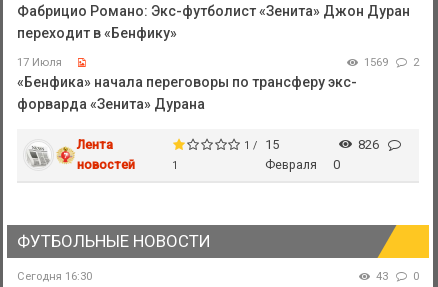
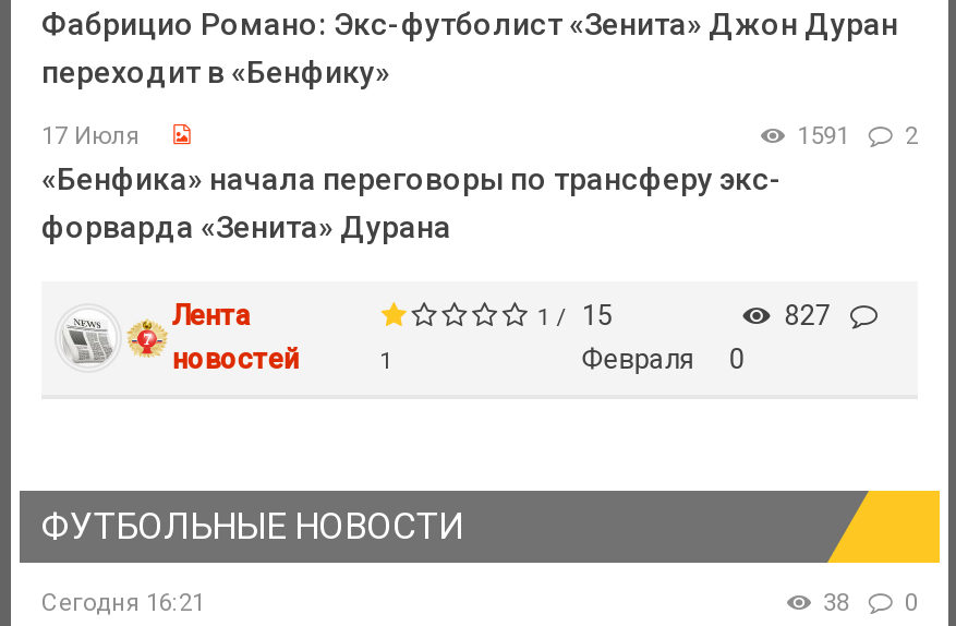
- 1569 2
+ 1591 2

- 826
+ 827

- Сегодня 16:30
+ Сегодня 16:21

- 43 0
+ 38 0
